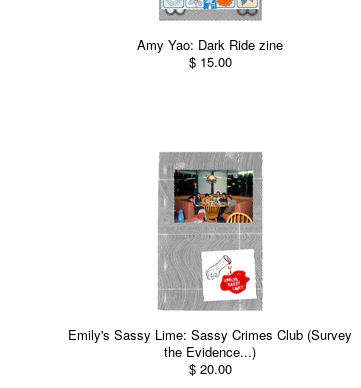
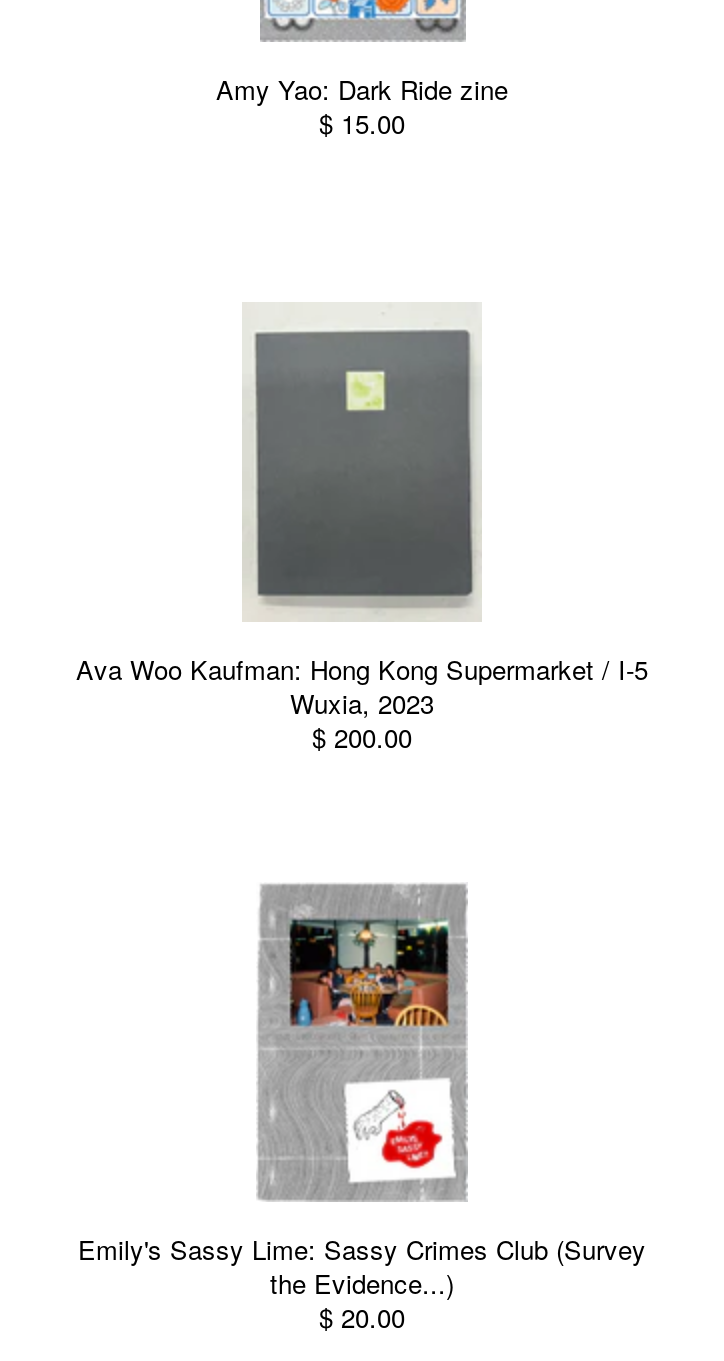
+ [image]
+ Ava Woo Kaufman: Hong Kong Supermarket / I-5
+ Wuxia, 2023
+ $ 200.00
